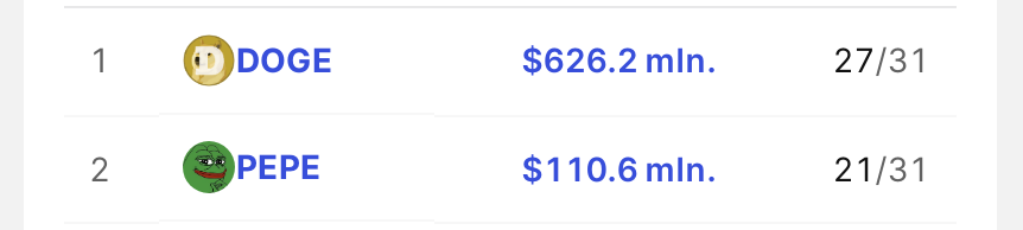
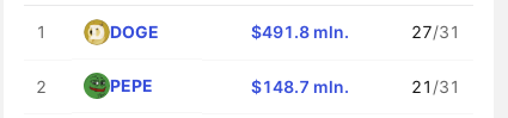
- $626.2 mln.
+ $491.8 mln.

- $110.6 mln.
+ $148.7 mln.
